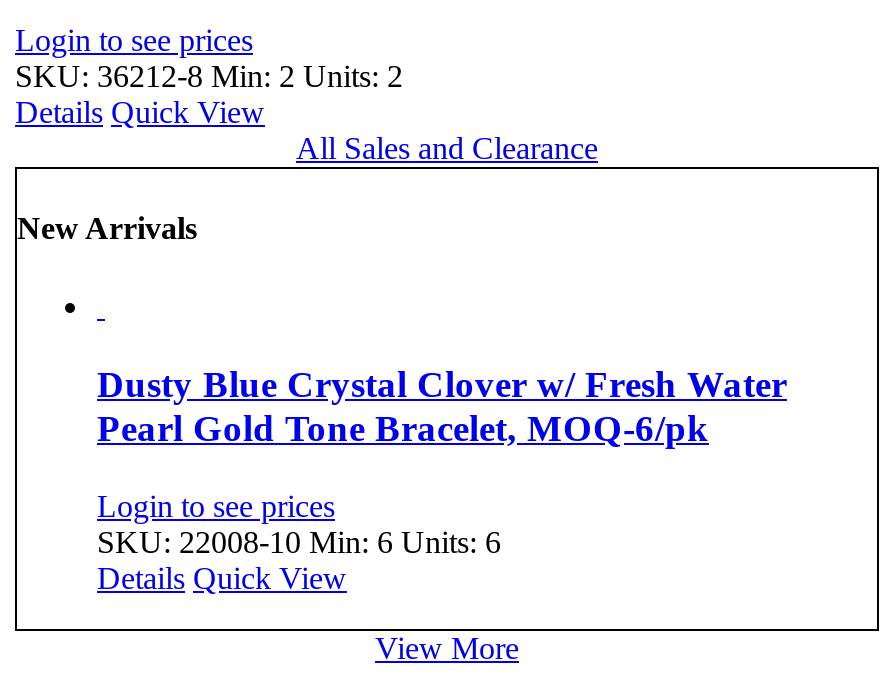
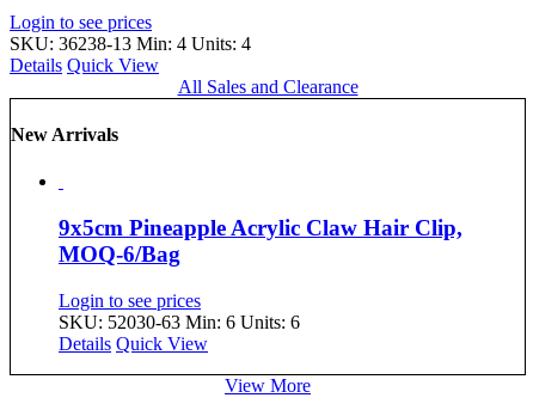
- SKU: 36212-8 Min: 2 Units: 2
+ SKU: 36238-13 Min: 4 Units: 4

- Dusty Blue Crystal Clover w/ Fresh Water
- Pearl Gold Tone Bracelet, MOQ-6/pk
+ 9x5cm Pineapple Acrylic Claw Hair Clip,
+ MOQ-6/Bag

- SKU: 22008-10 Min: 6 Units: 6
+ SKU: 52030-63 Min: 6 Units: 6
